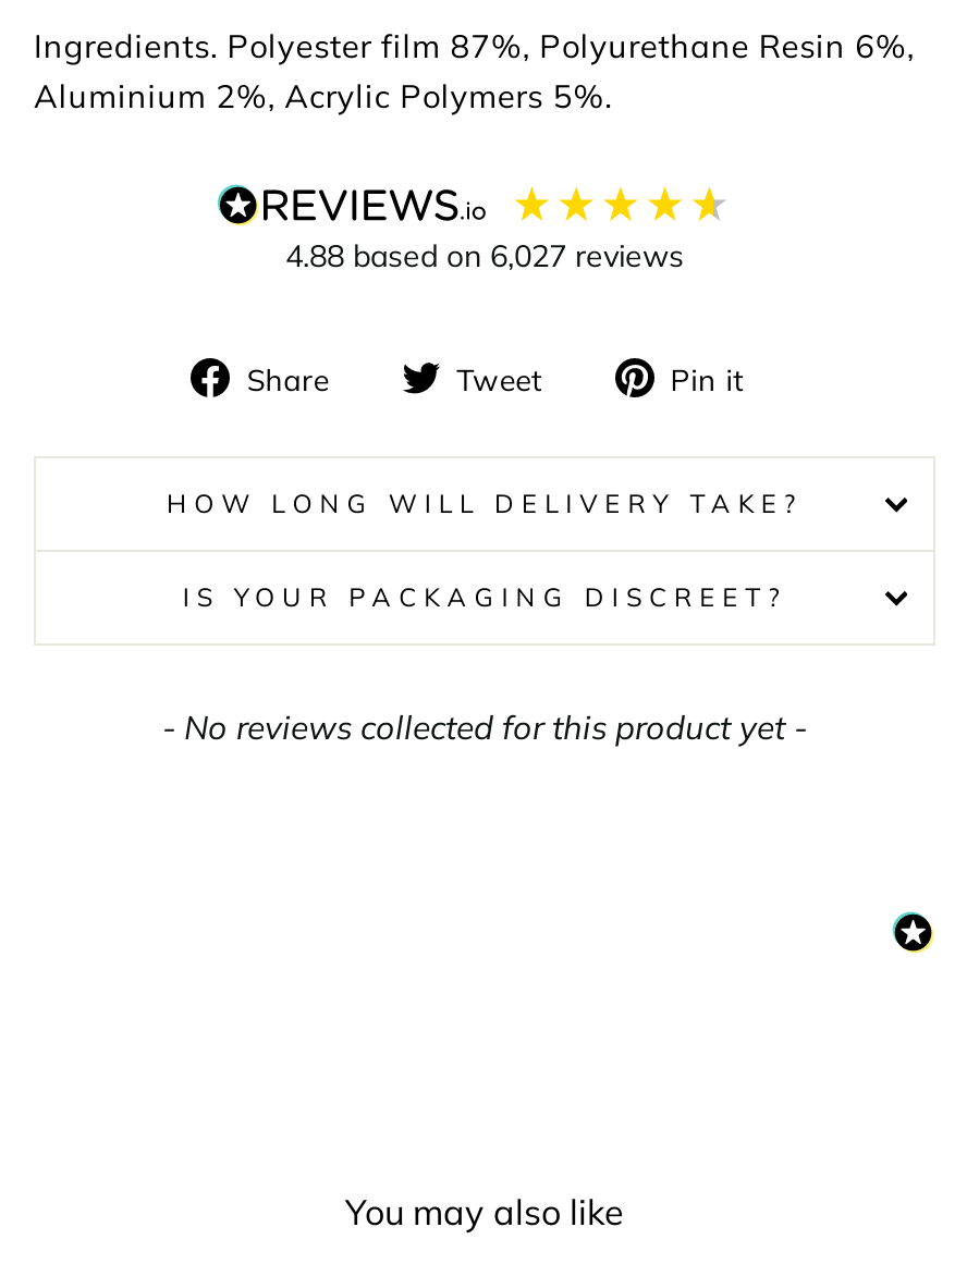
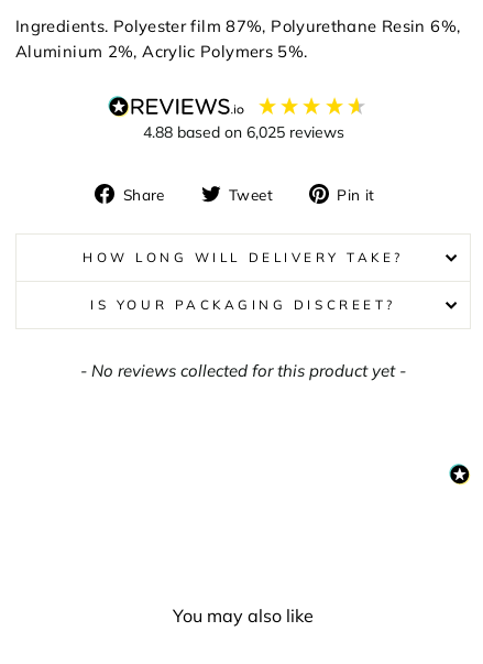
- 4.88 based on 6,027 reviews
+ 4.88 based on 6,025 reviews
